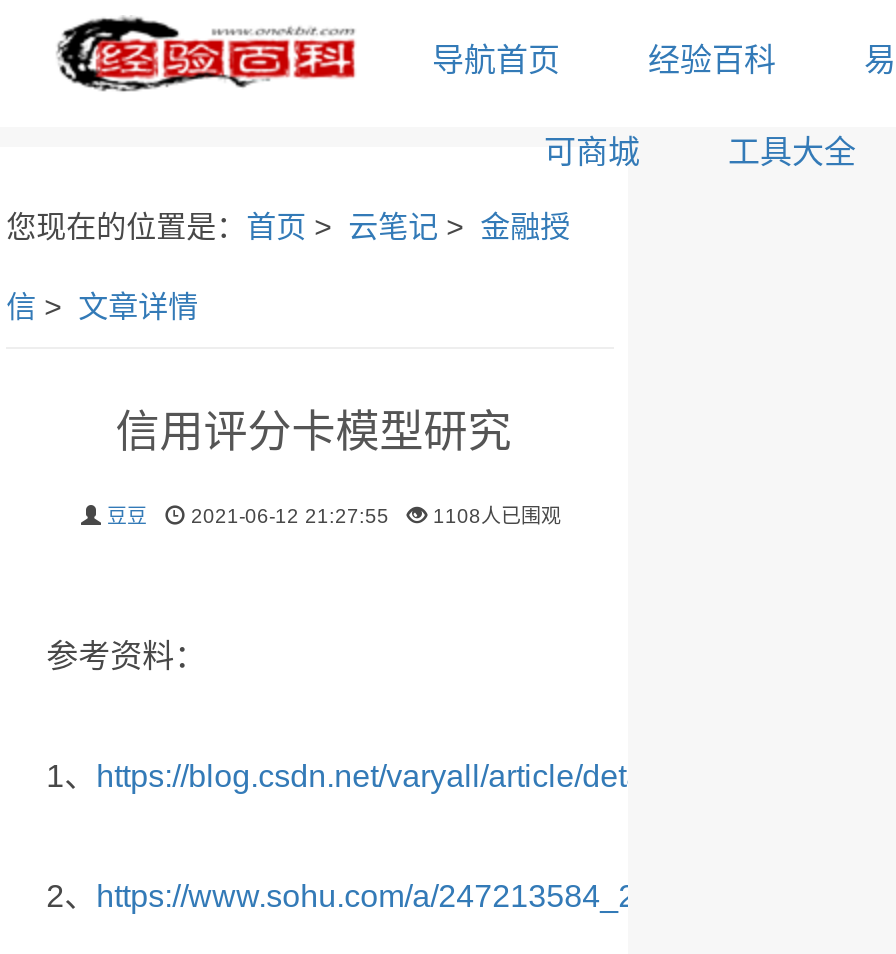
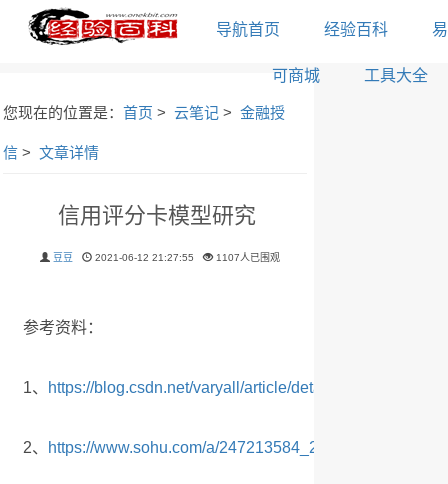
- 豆豆 2021-06-12 21:27:55 1108人已围观
+ 豆豆 2021-06-12 21:27:55 1107人已围观
